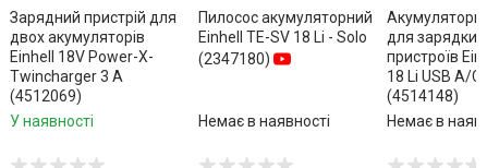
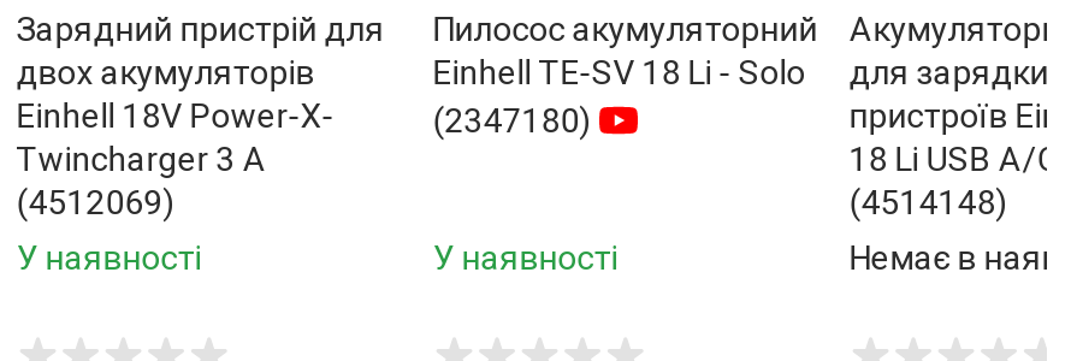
- Немає в наявності
+ У наявності
